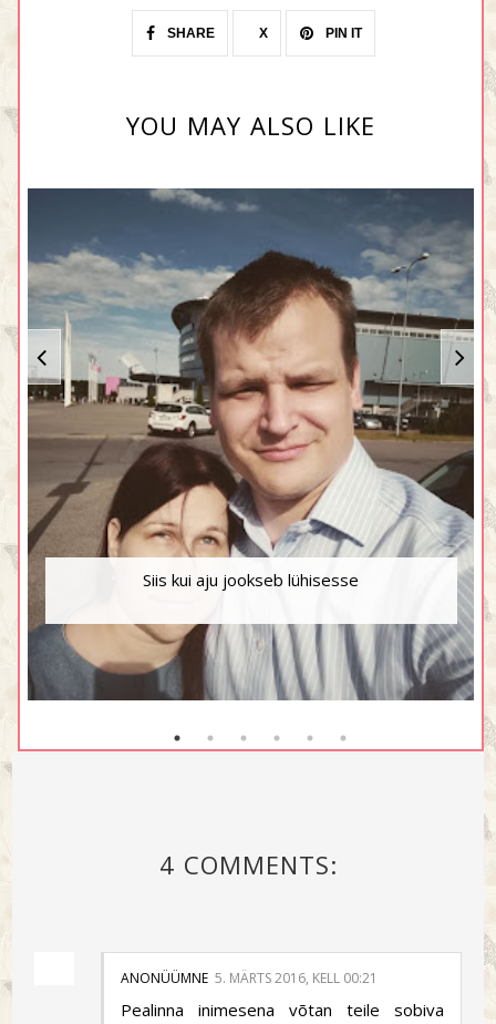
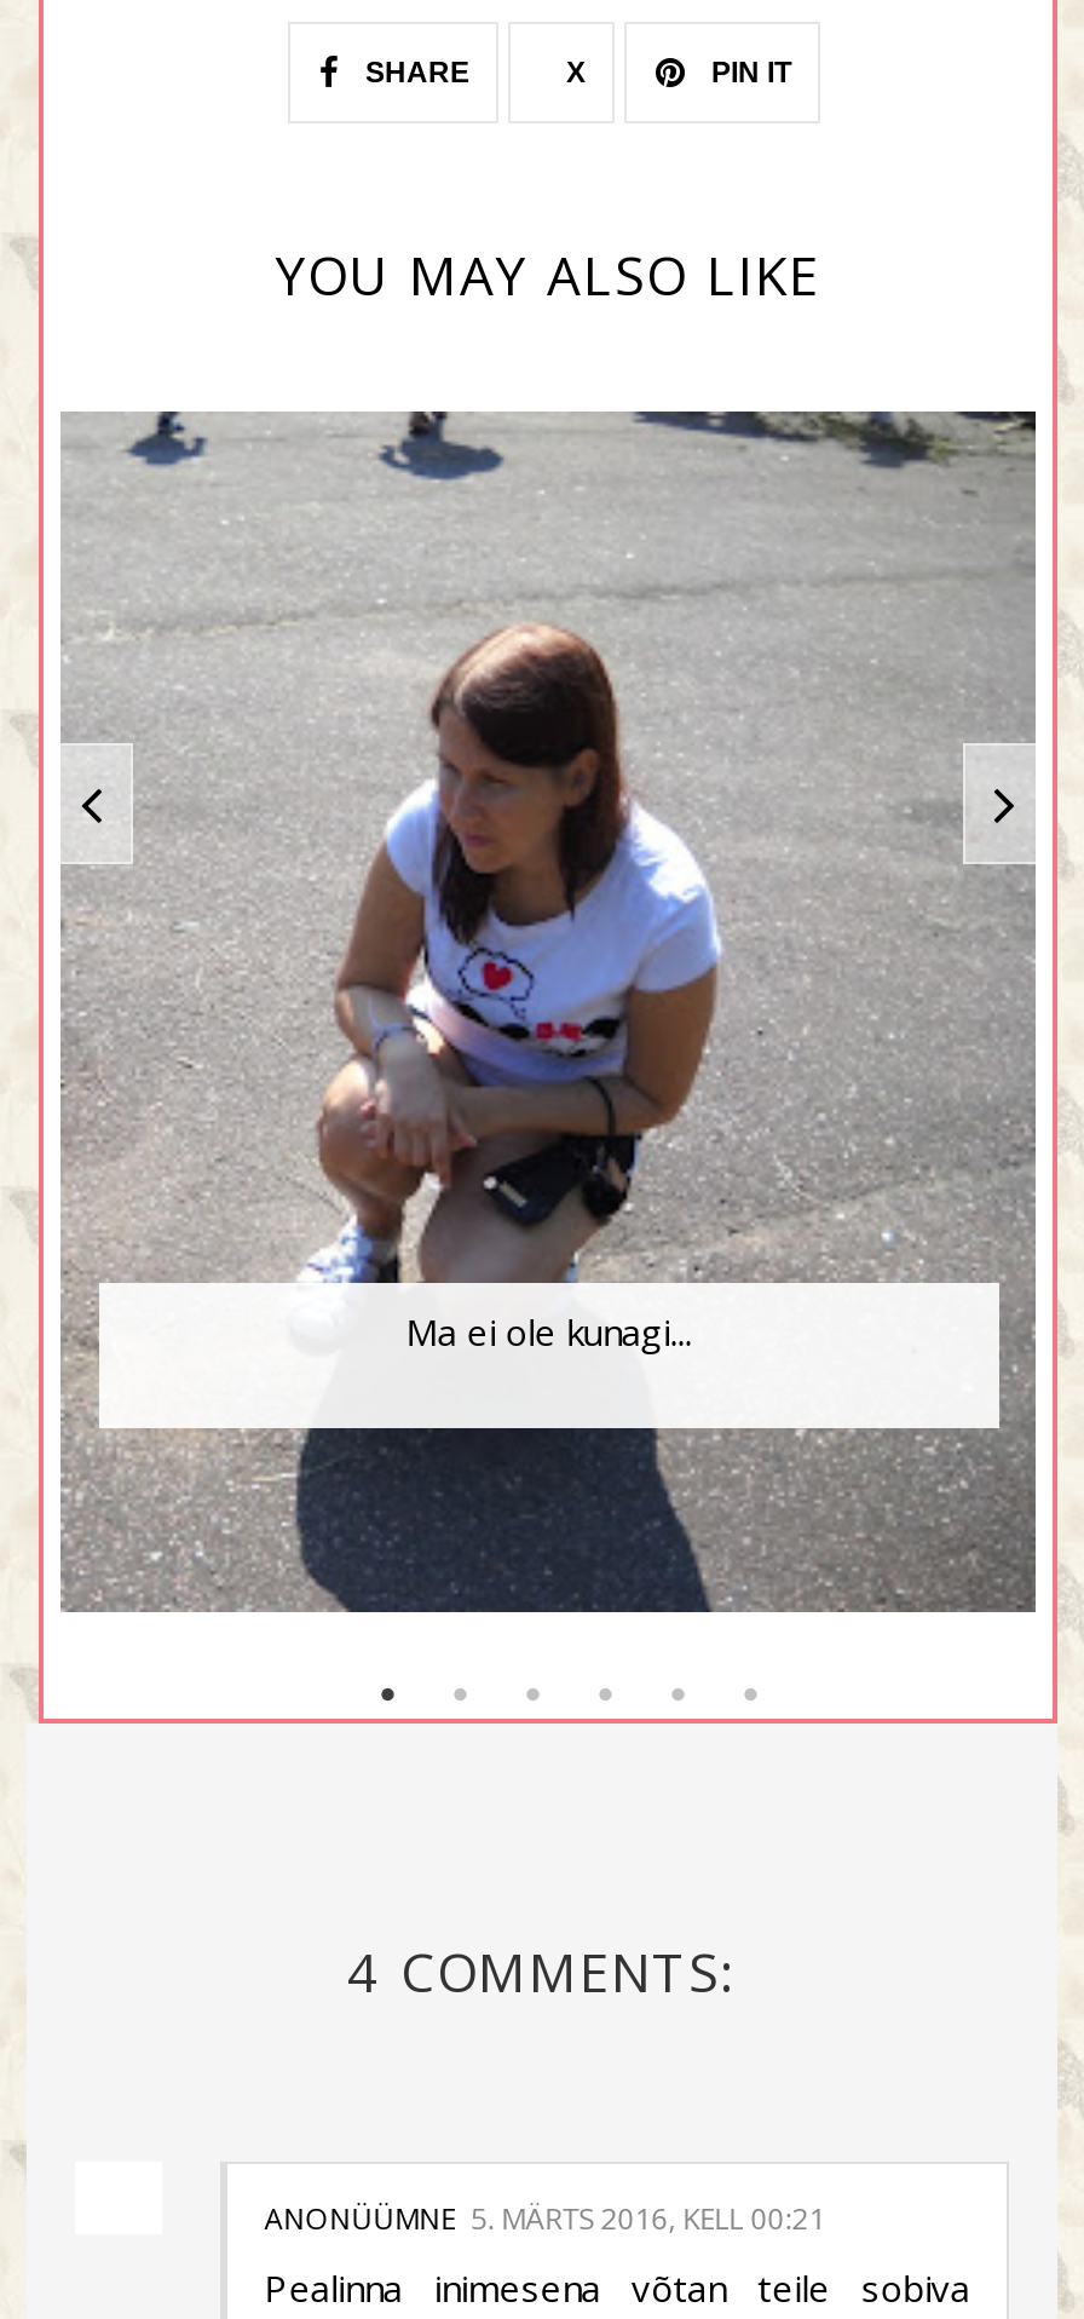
- [image]
- Siis kui aju jookseb lühisesse
+ [image]
+ Ma ei ole kunagi...
